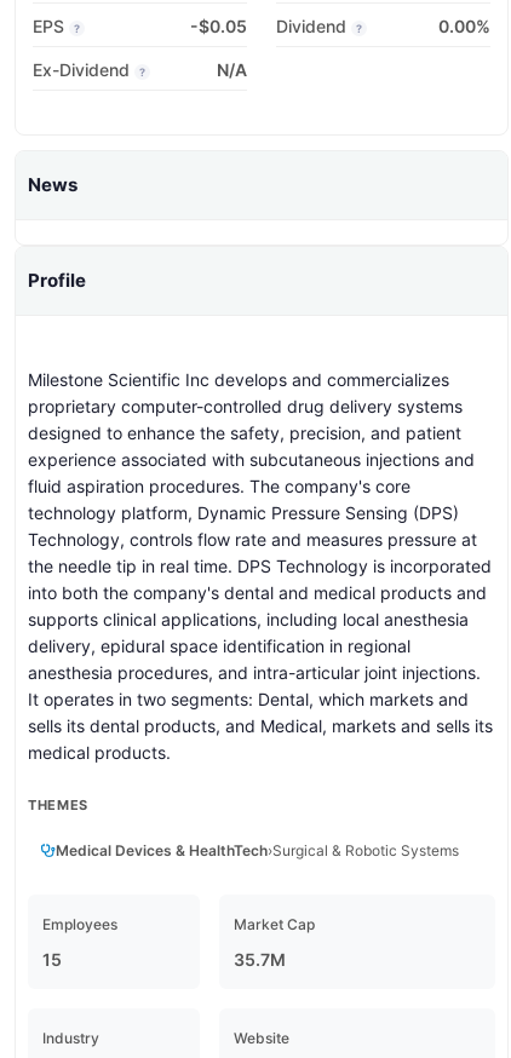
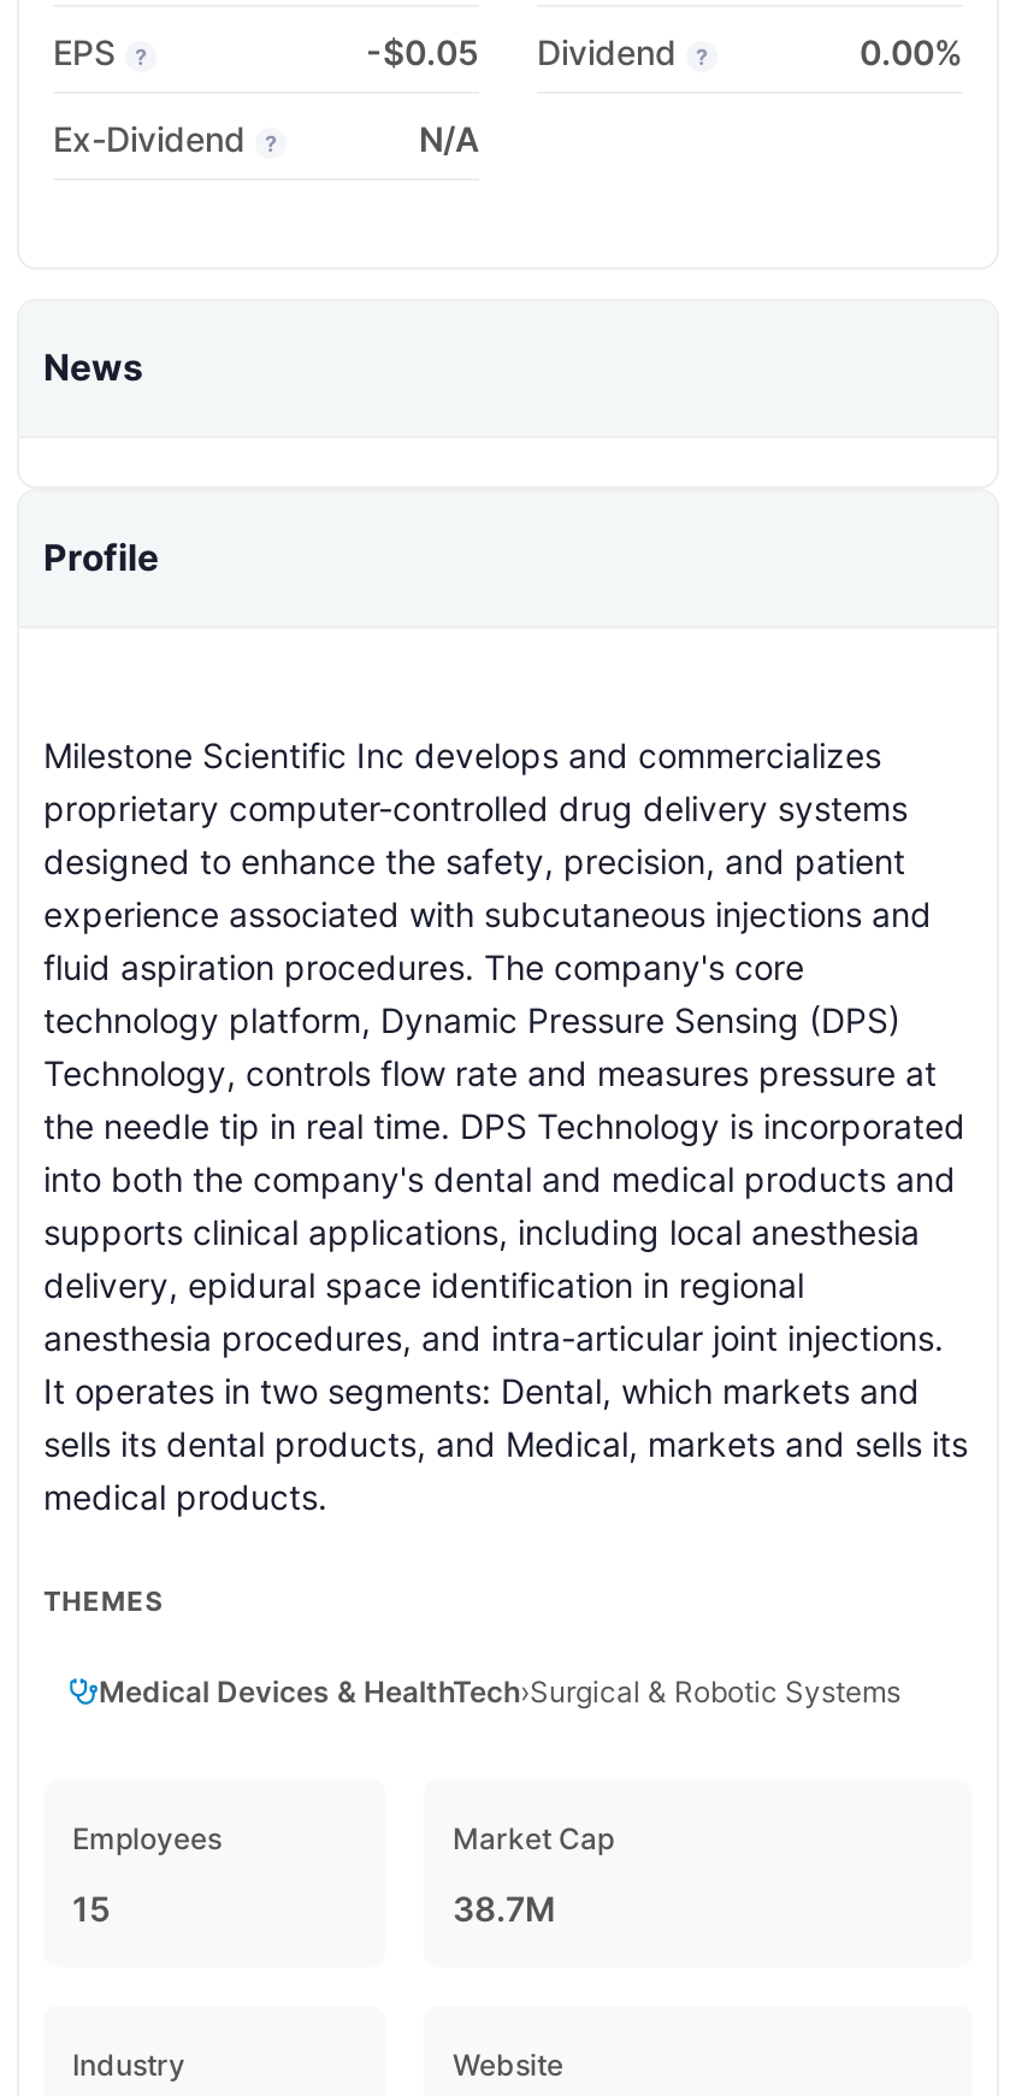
- 35.7M
+ 38.7M
